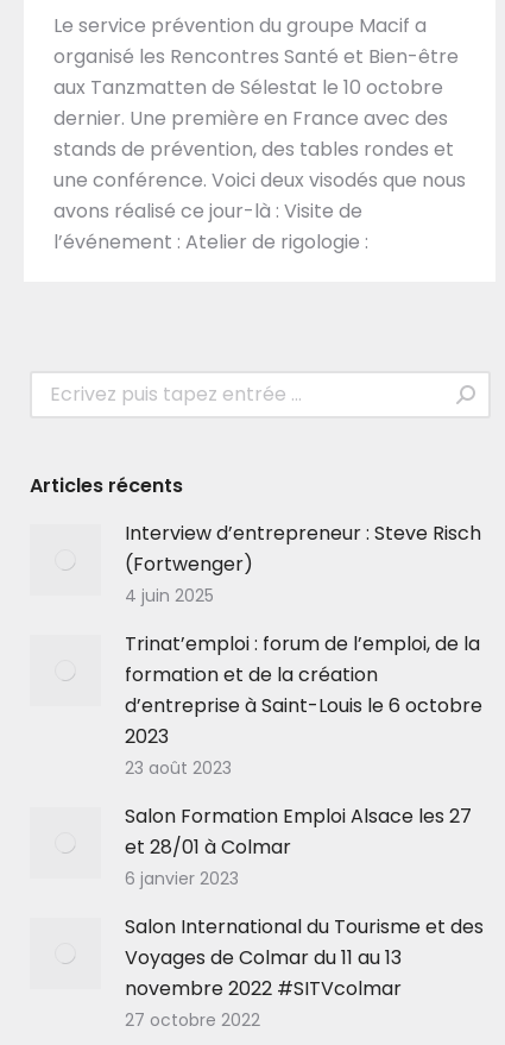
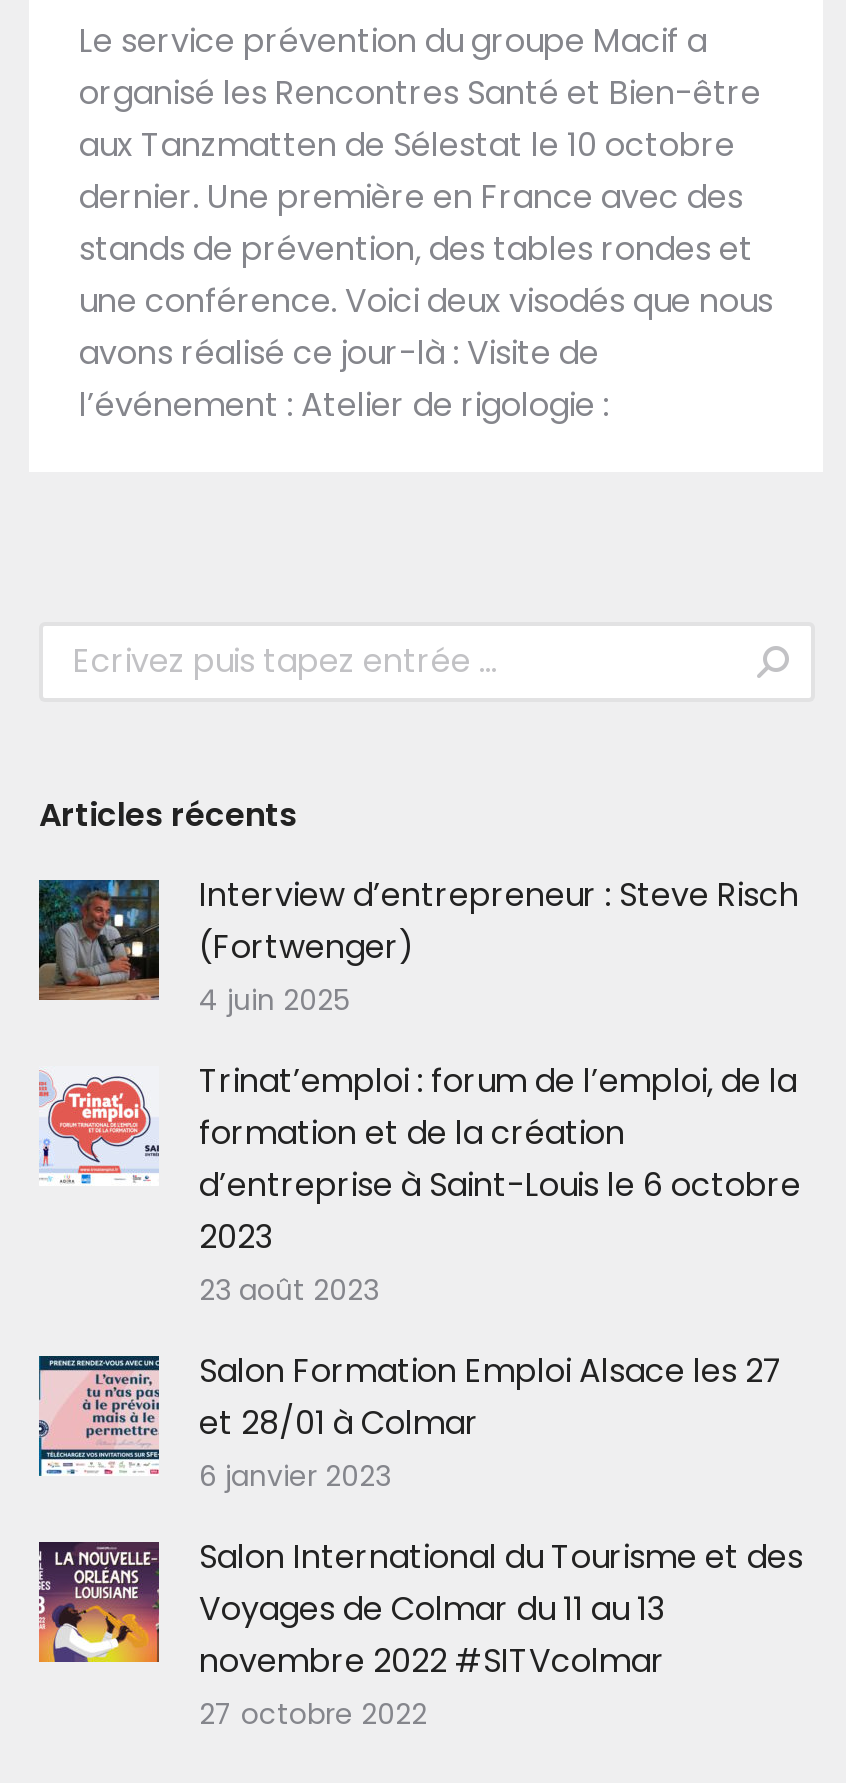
+ [image]

+ [image]

+ [image]

+ [image]
